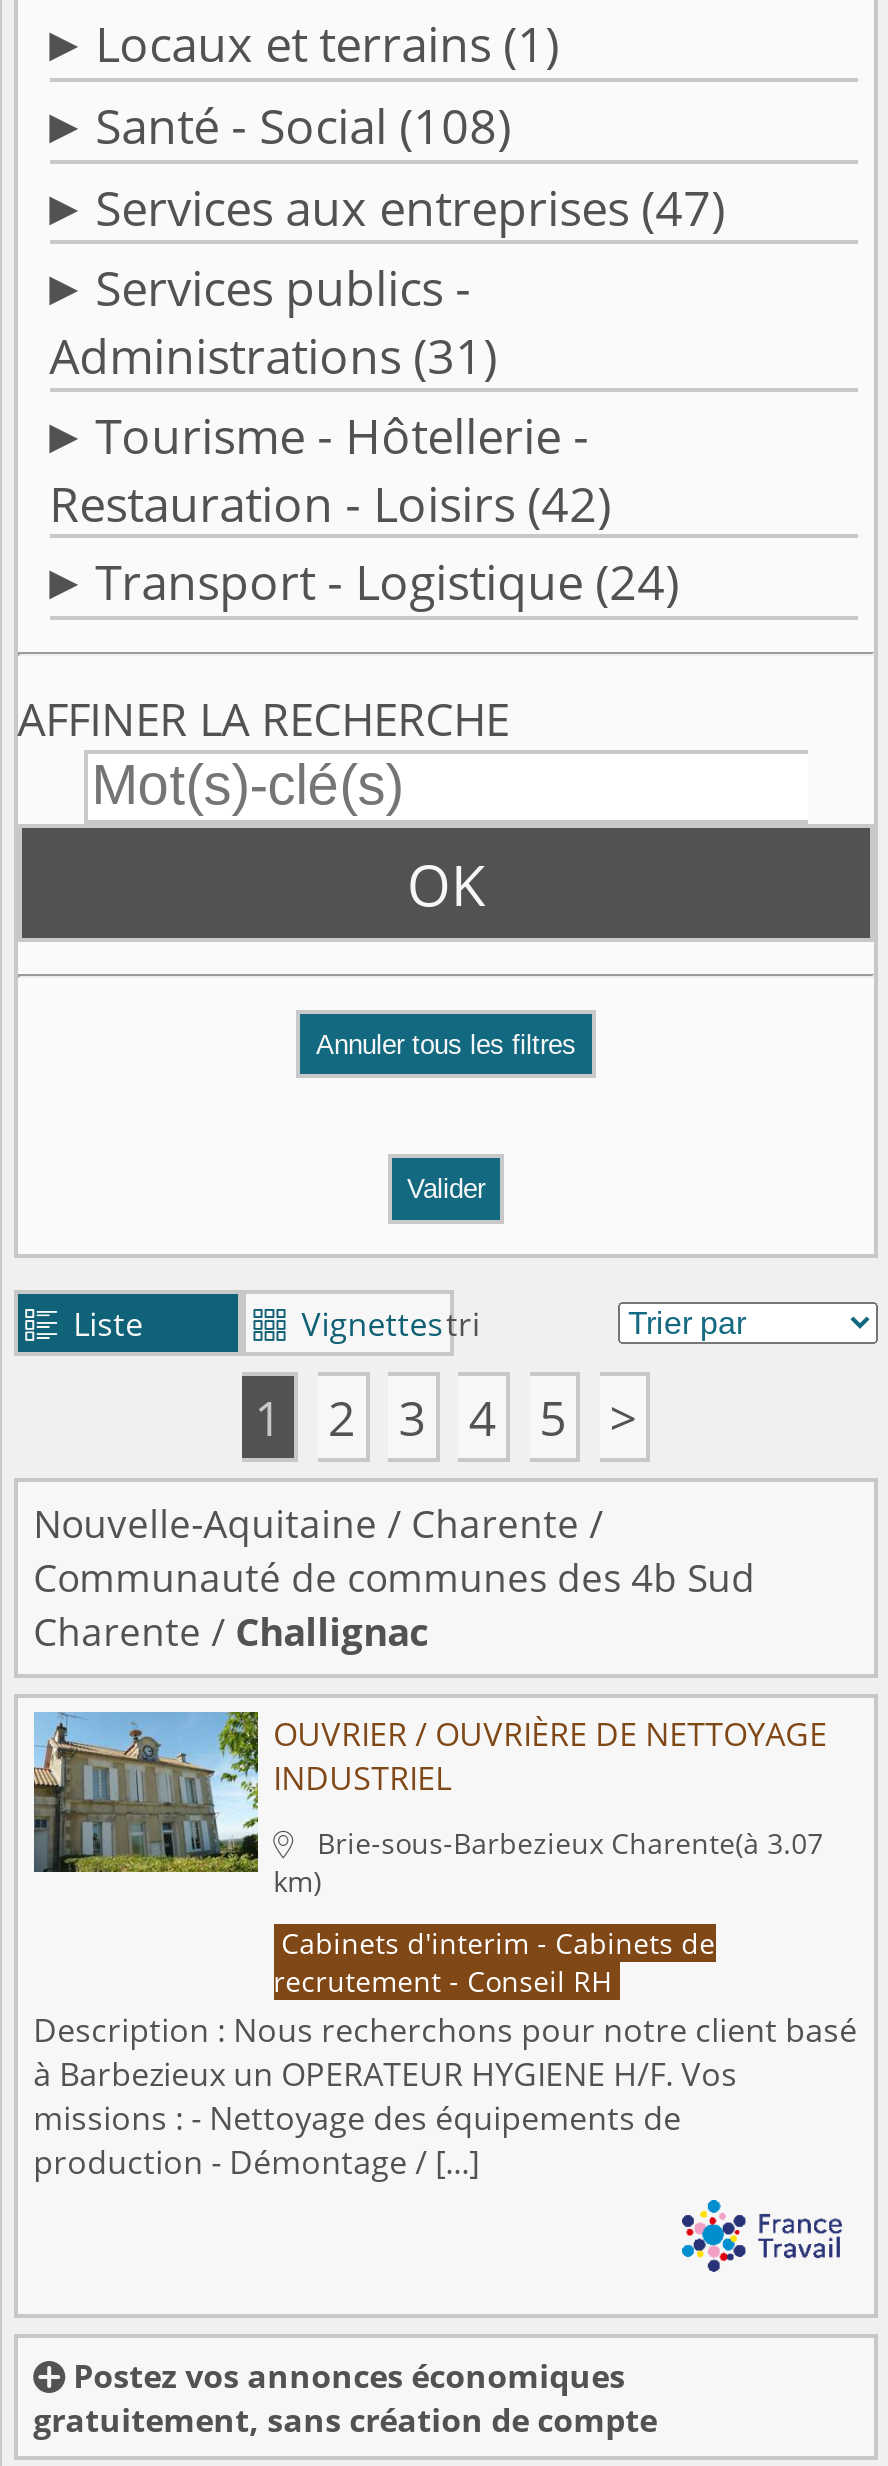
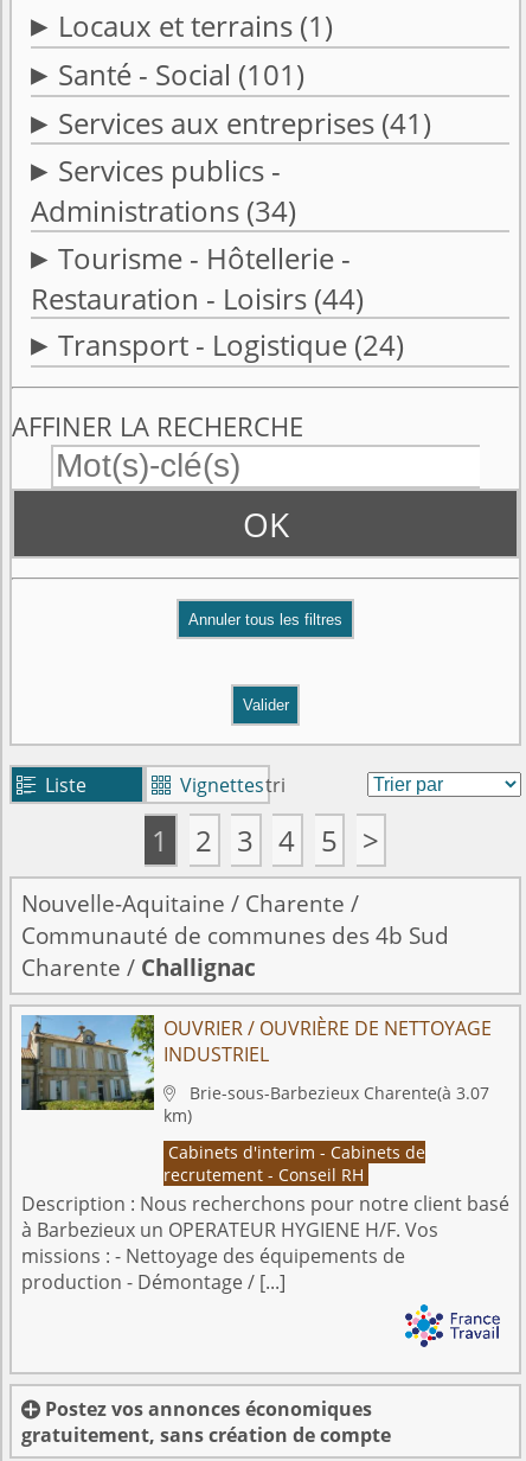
- Santé - Social (108)
+ Santé - Social (101)

- Services aux entreprises (47)
+ Services aux entreprises (41)

- Administrations (31)
+ Administrations (34)

- Restauration - Loisirs (42)
+ Restauration - Loisirs (44)
